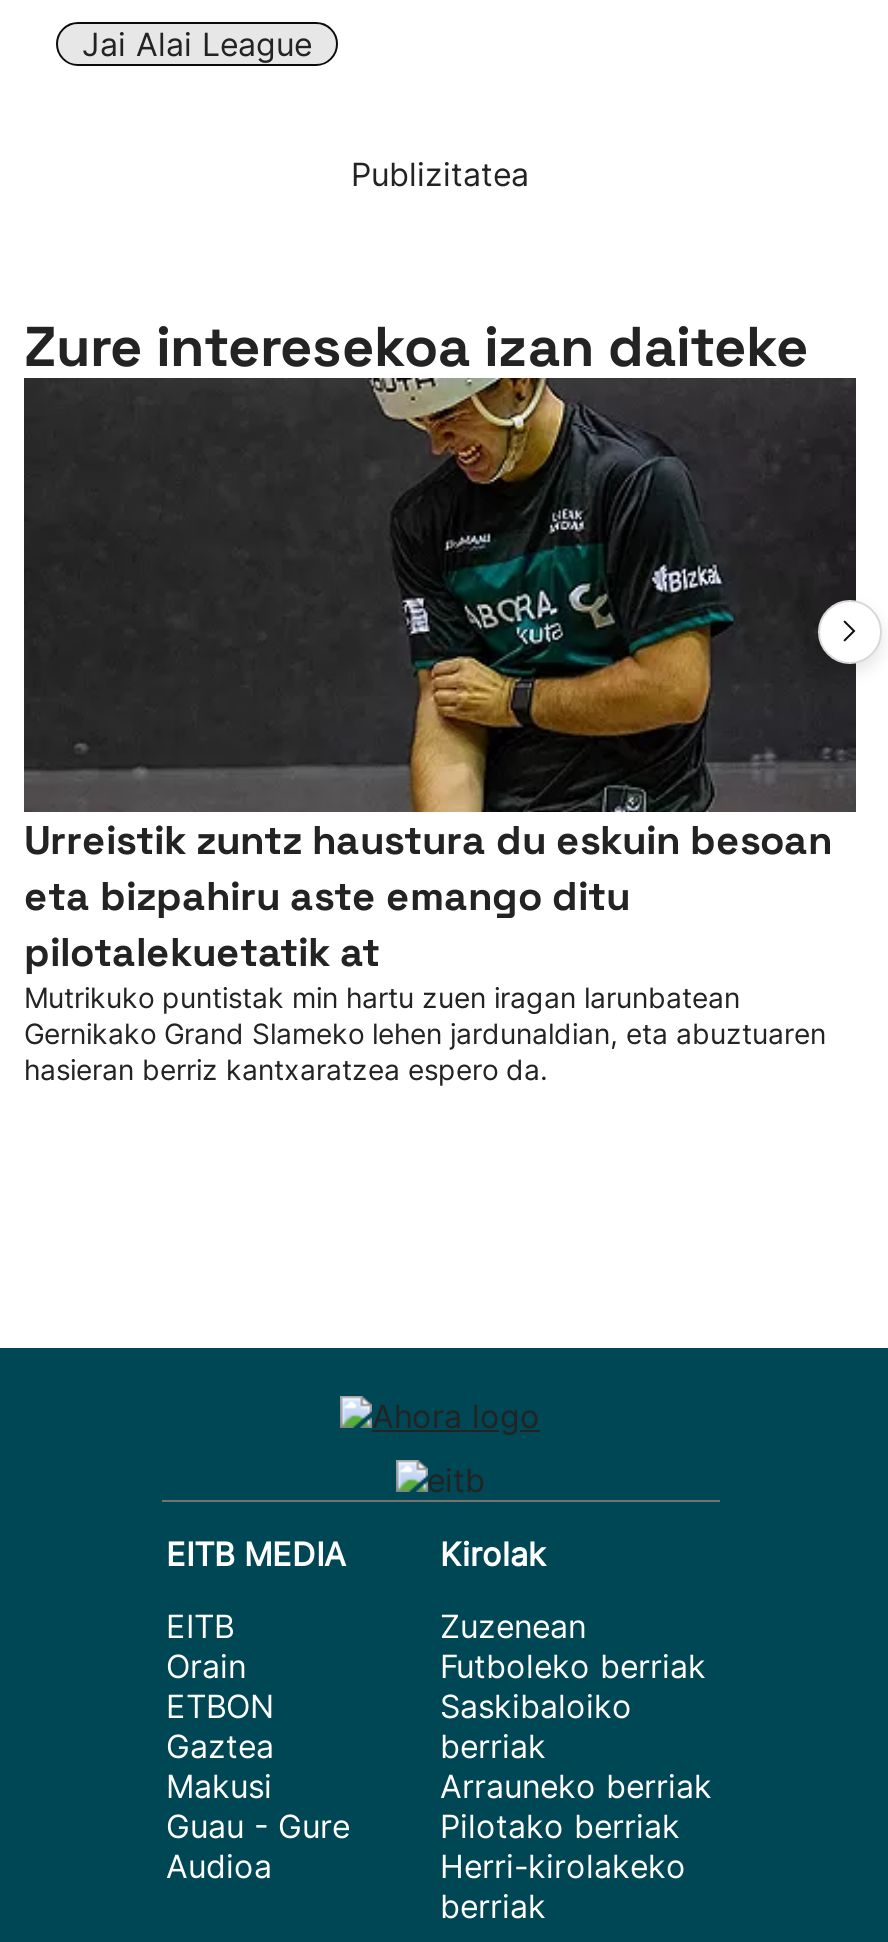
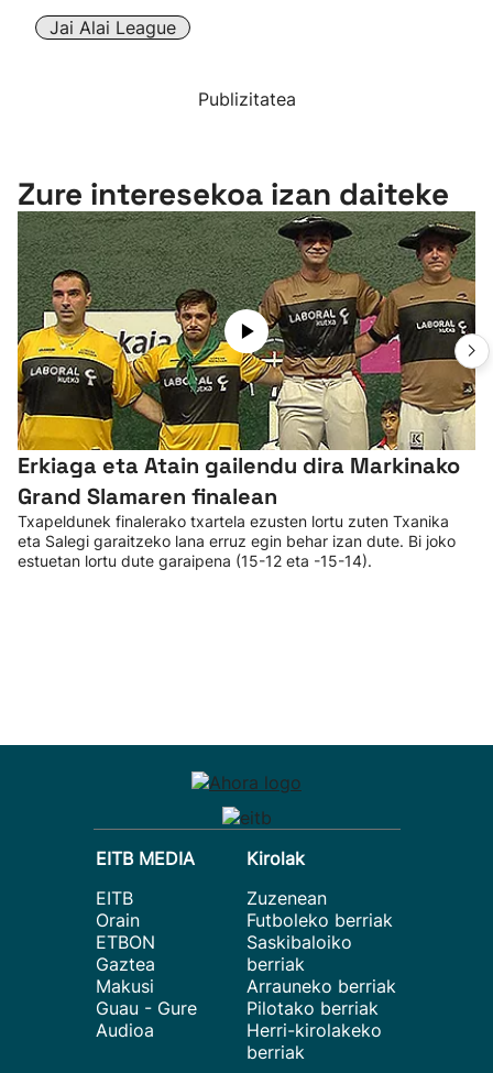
- [image]
- Urreistik zuntz haustura du eskuin besoan
- eta bizpahiru aste emango ditu
- pilotalekuetatik at
- Mutrikuko puntistak min hartu zuen iragan larunbatean
- Gernikako Grand Slameko lehen jardunaldian, eta abuztuaren
- hasieran berriz kantxaratzea espero da.
+ [image]
+ Erkiaga eta Atain gailendu dira Markinako
+ Grand Slamaren finalean
+ Txapeldunek finalerako txartela ezusten lortu zuten Txanika
+ eta Salegi garaitzeko lana erruz egin behar izan dute. Bi joko
+ estuetan lortu dute garaipena (15-12 eta -15-14).
